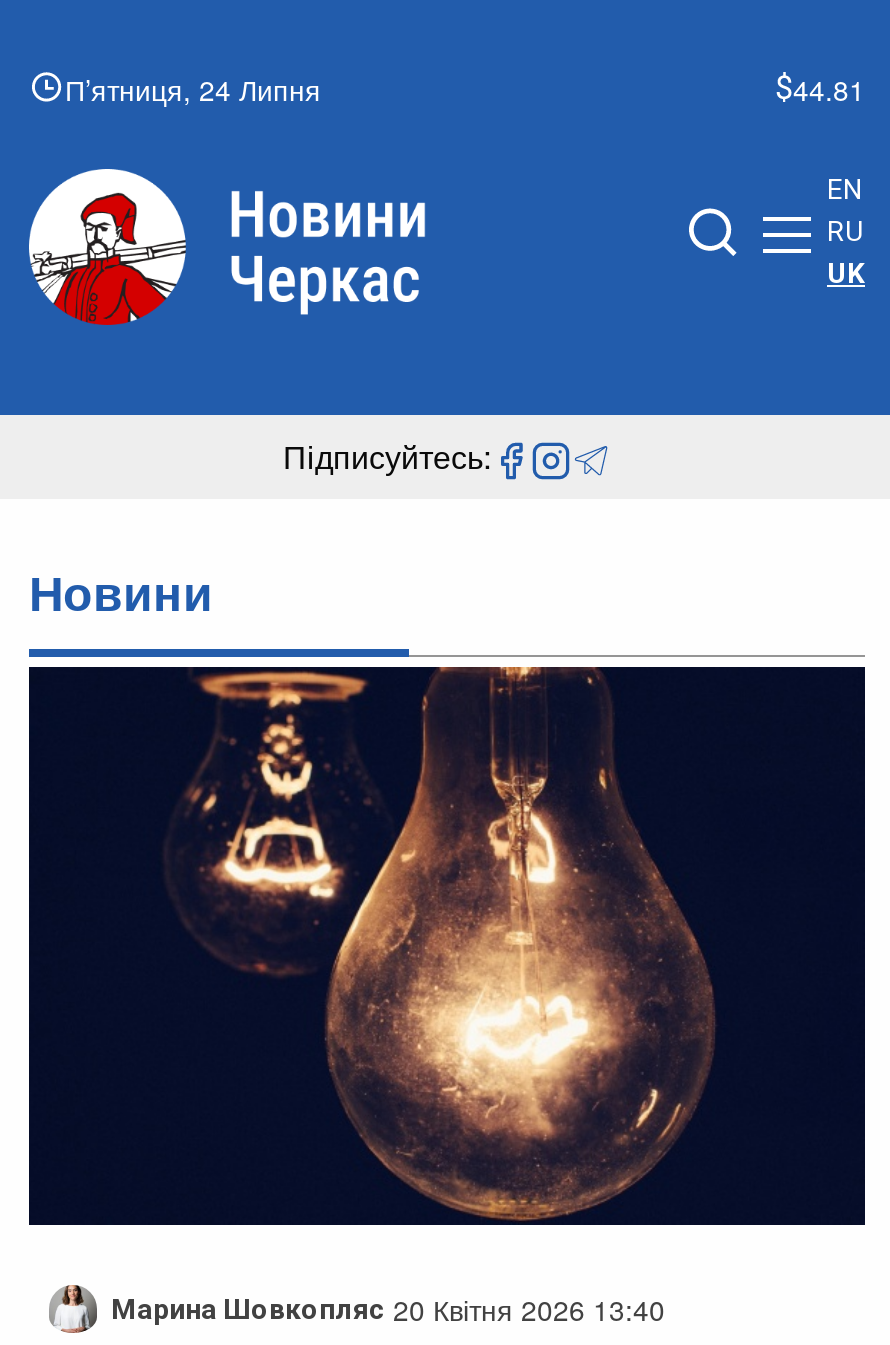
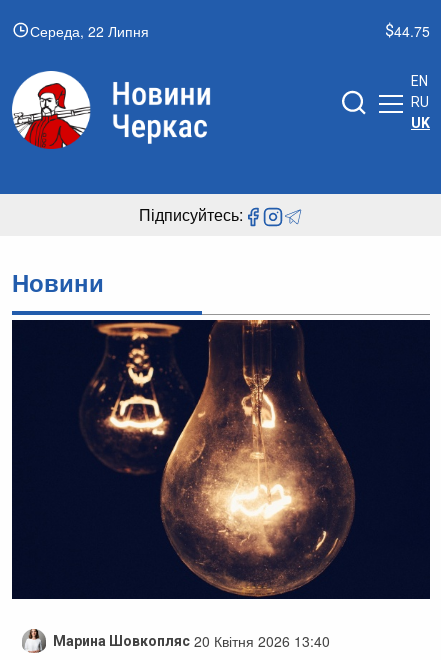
- П’ятниця, 24 Липня
+ Середа, 22 Липня

- 44.81
+ 44.75
